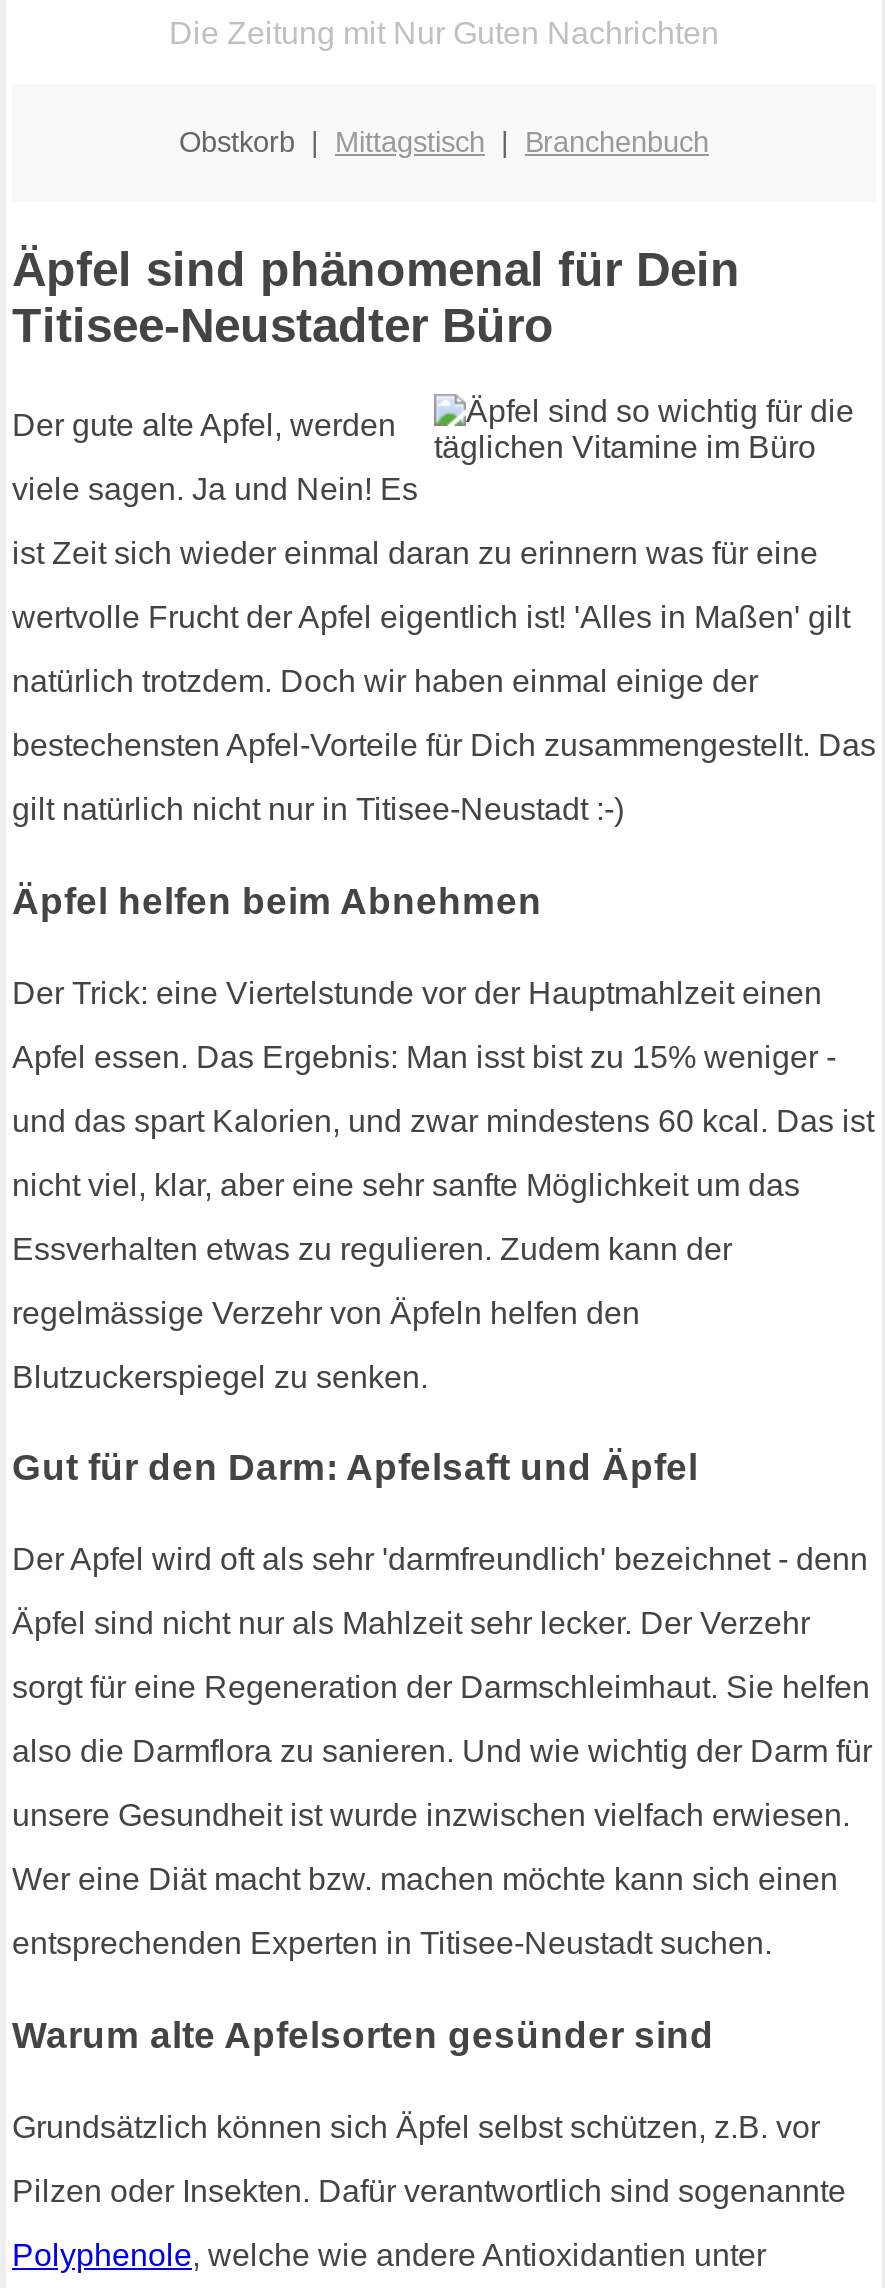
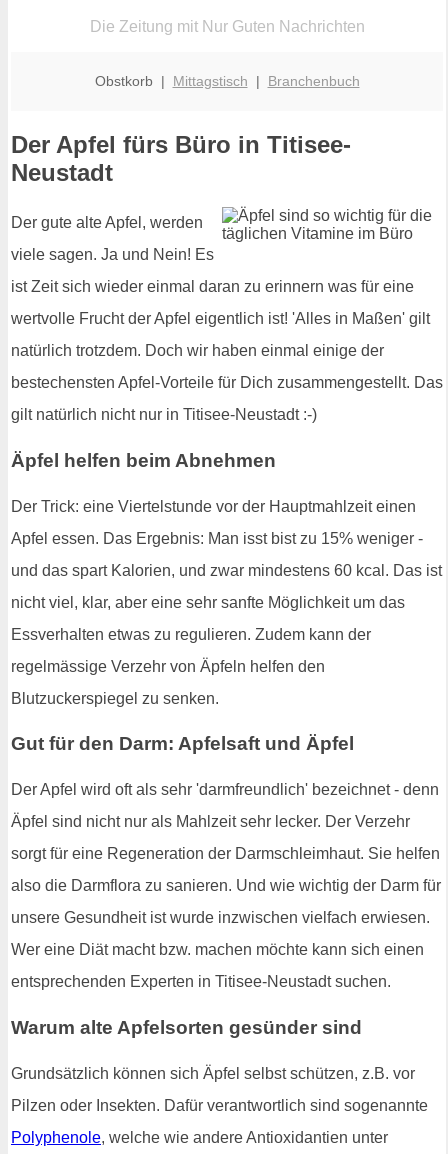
- Äpfel sind phänomenal für Dein
- Titisee-Neustadter Büro
+ Der Apfel fürs Büro in Titisee-
+ Neustadt
